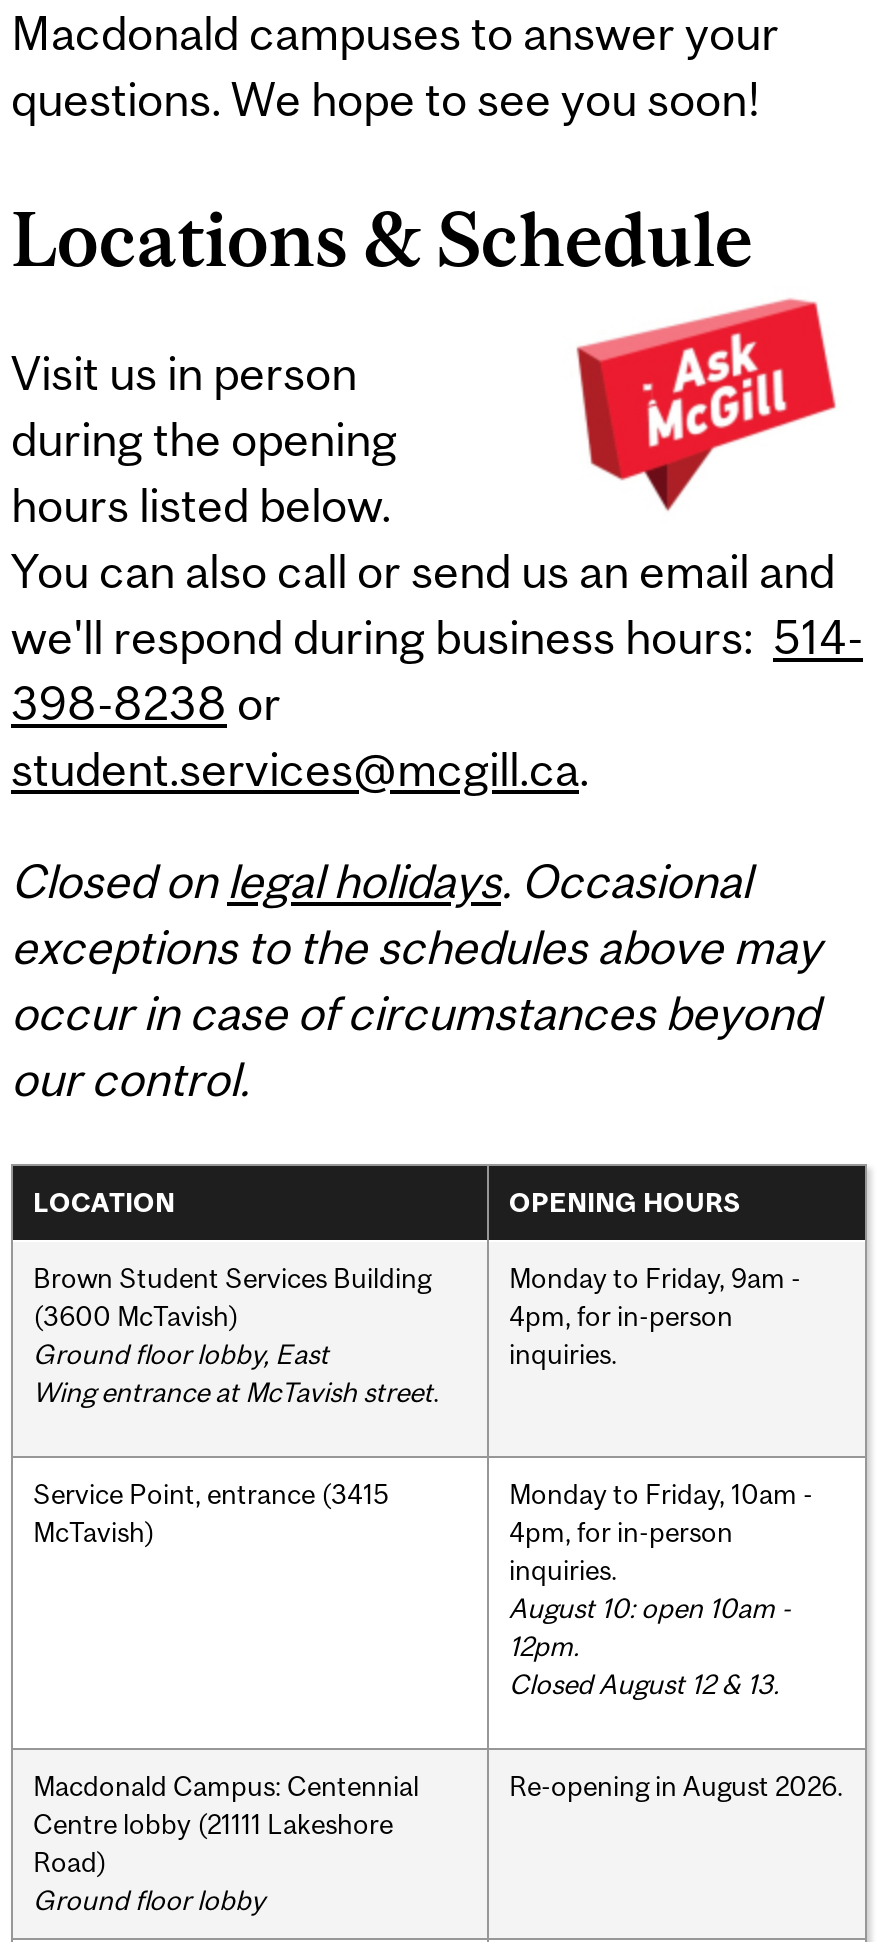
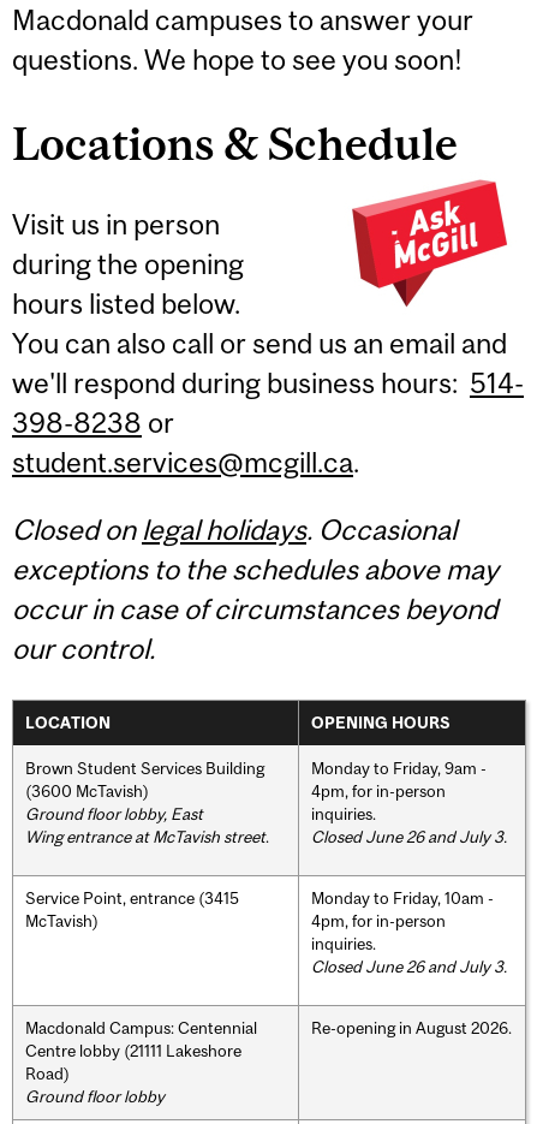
+ Closed June 26 and July 3.

- August 10: open 10am -
- 12pm.
- Closed August 12 & 13.
+ Closed June 26 and July 3.
